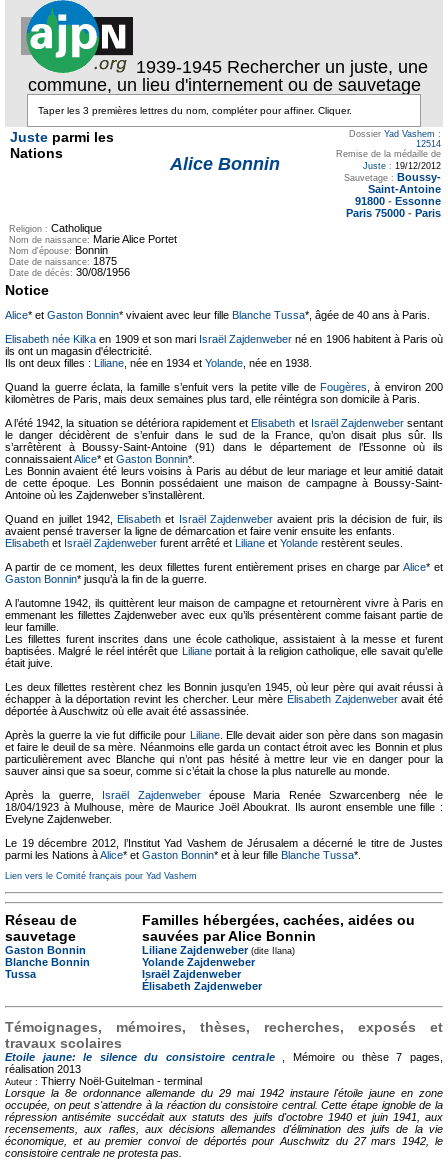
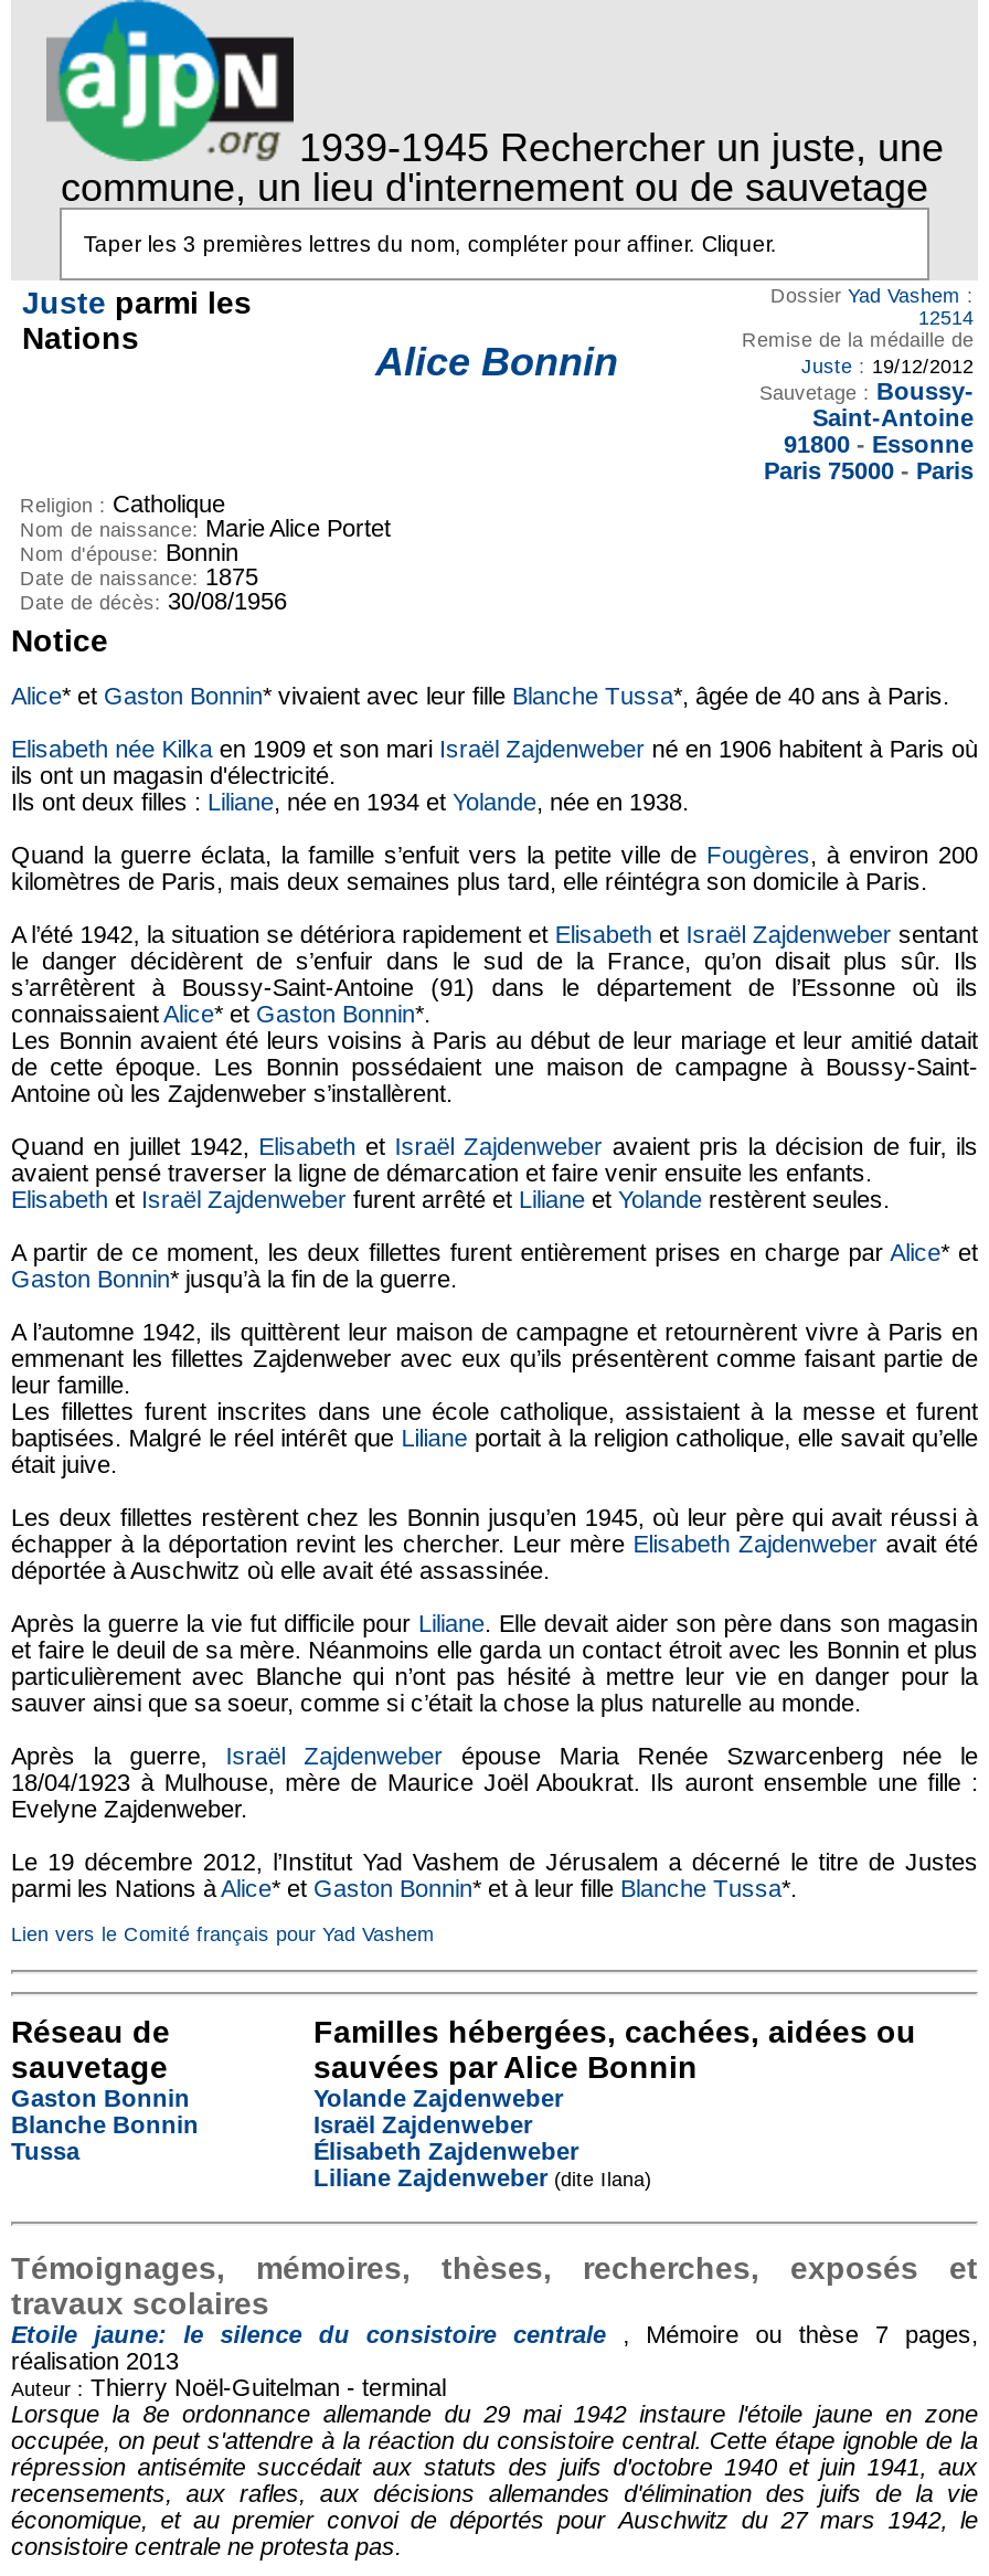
moved down: Liliane Zajdenweber (dite Ilana)
